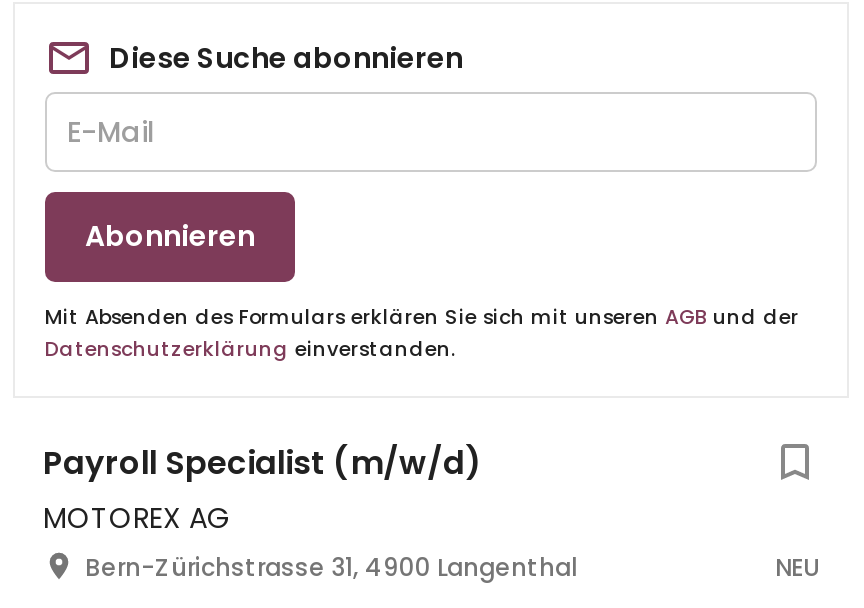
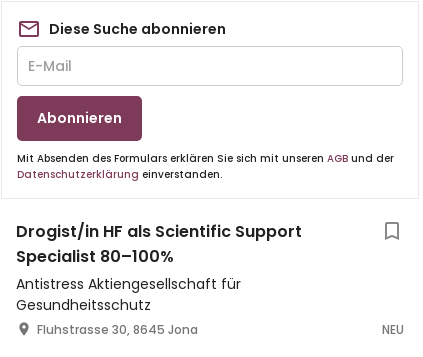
- Payroll Specialist (m/w/d)
- MOTOREX AG
- Bern-Zürichstrasse 31, 4900 Langenthal
+ Drogist/in HF als Scientific Support
+ Specialist 80–100%
+ Antistress Aktiengesellschaft für
+ Gesundheitsschutz
+ Fluhstrasse 30, 8645 Jona
